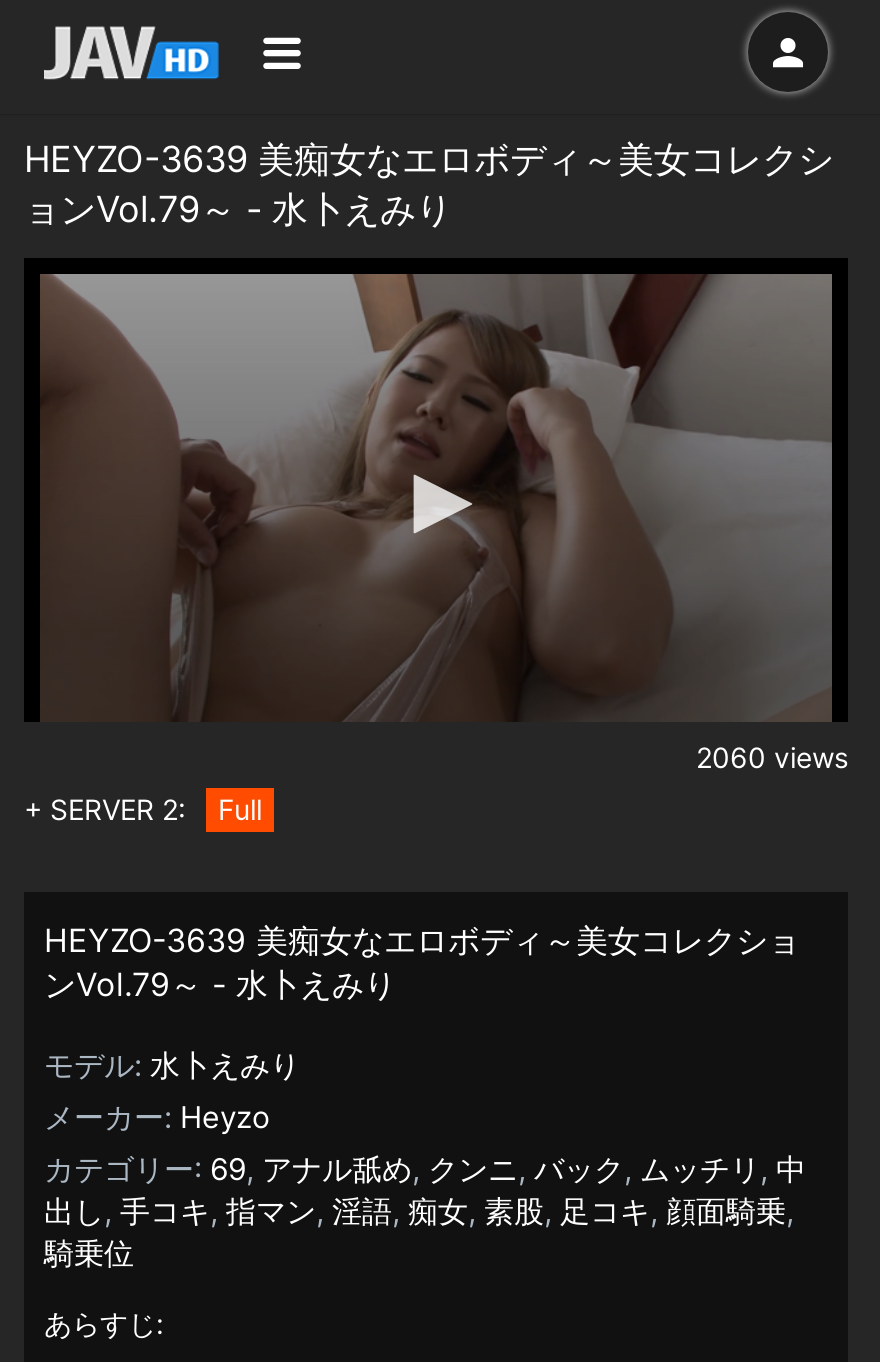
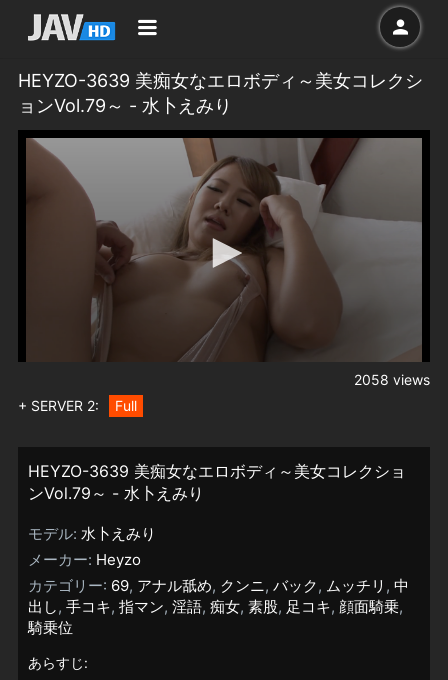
- 2060 views
+ 2058 views
